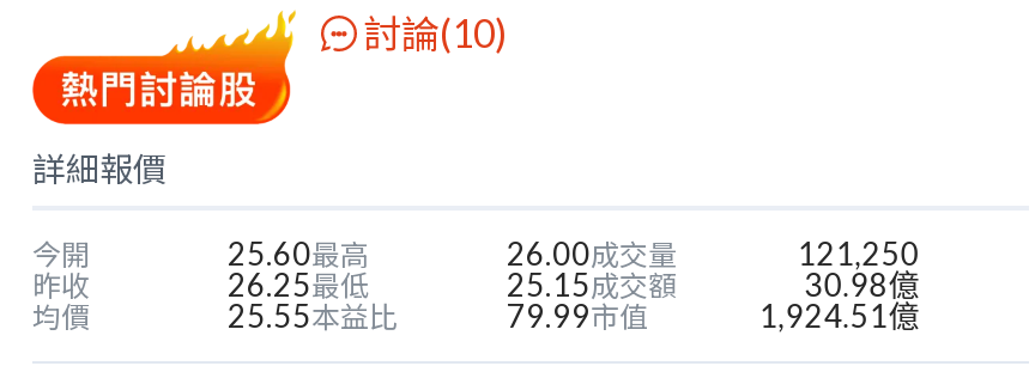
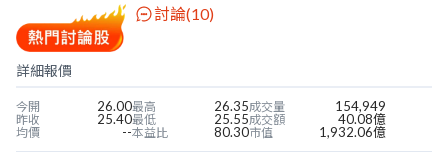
- 25.60最高
+ 26.00最高

- 26.00成交量
+ 26.35成交量

- 121,250
+ 154,949

- 26.25最低
+ 25.40最低

- 25.15成交額
+ 25.55成交額

- 30.98億
+ 40.08億

- 25.55本益比
+ --本益比

- 79.99市值
+ 80.30市值

- 1,924.51億
+ 1,932.06億
